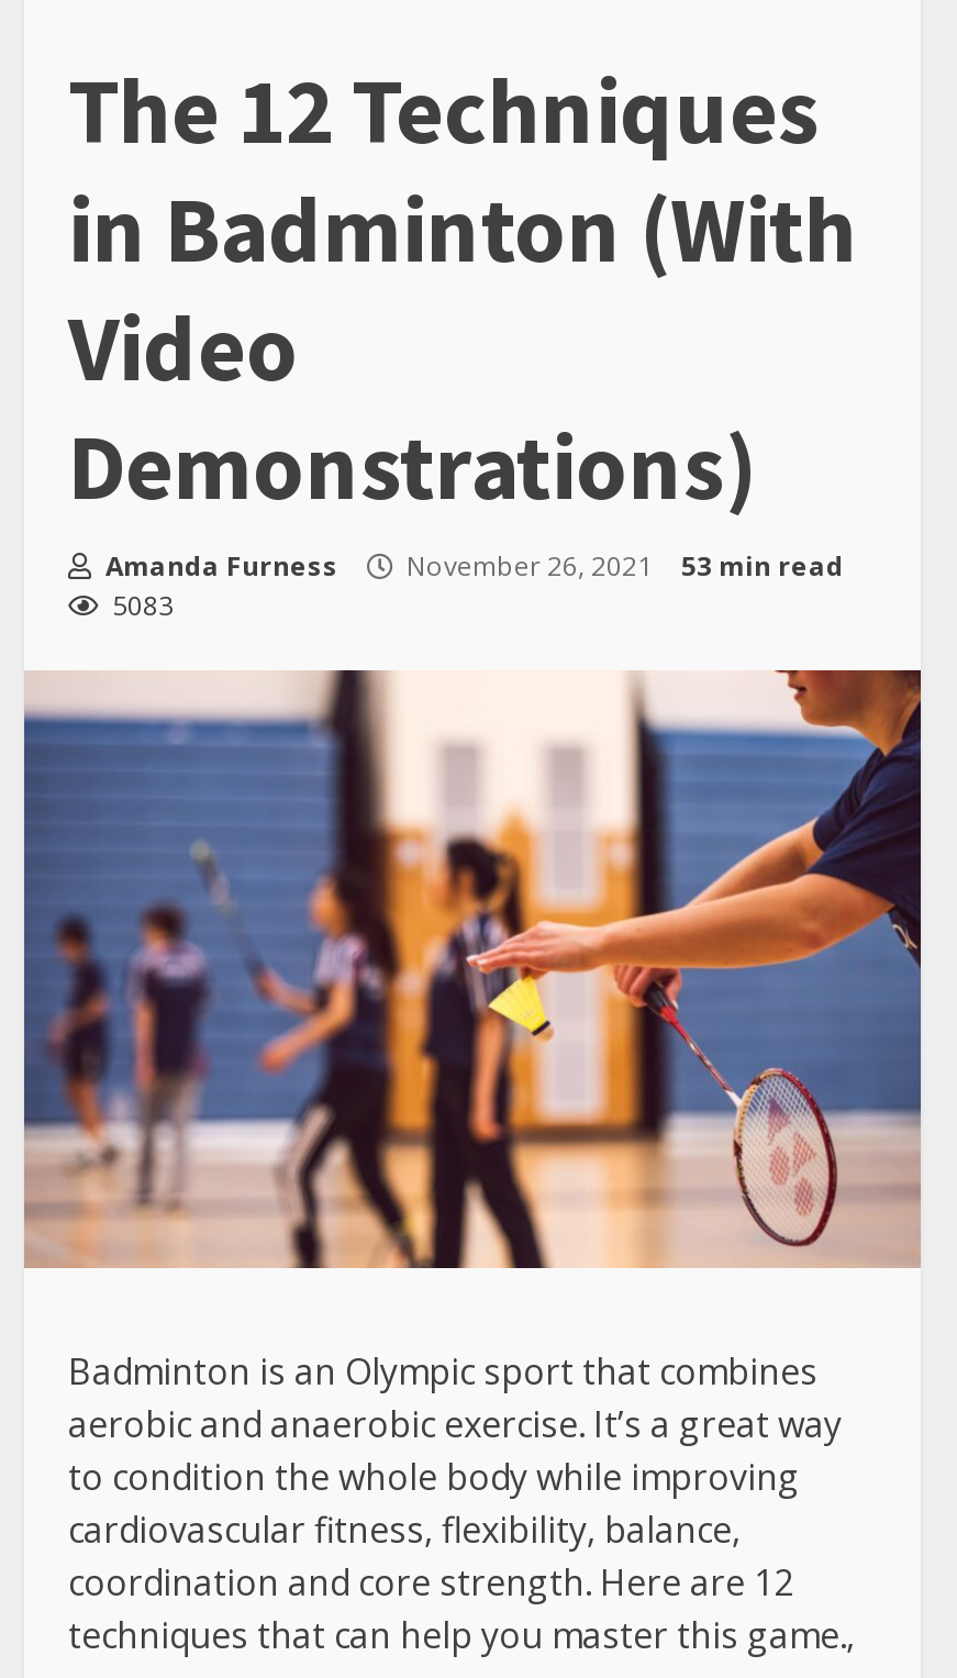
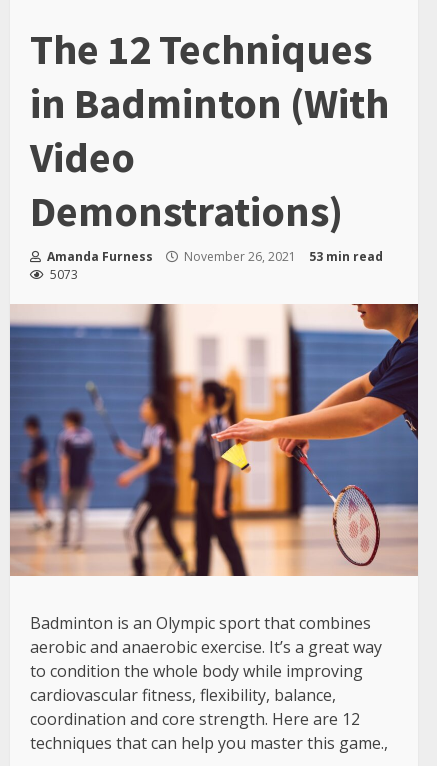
- 5083
+ 5073
